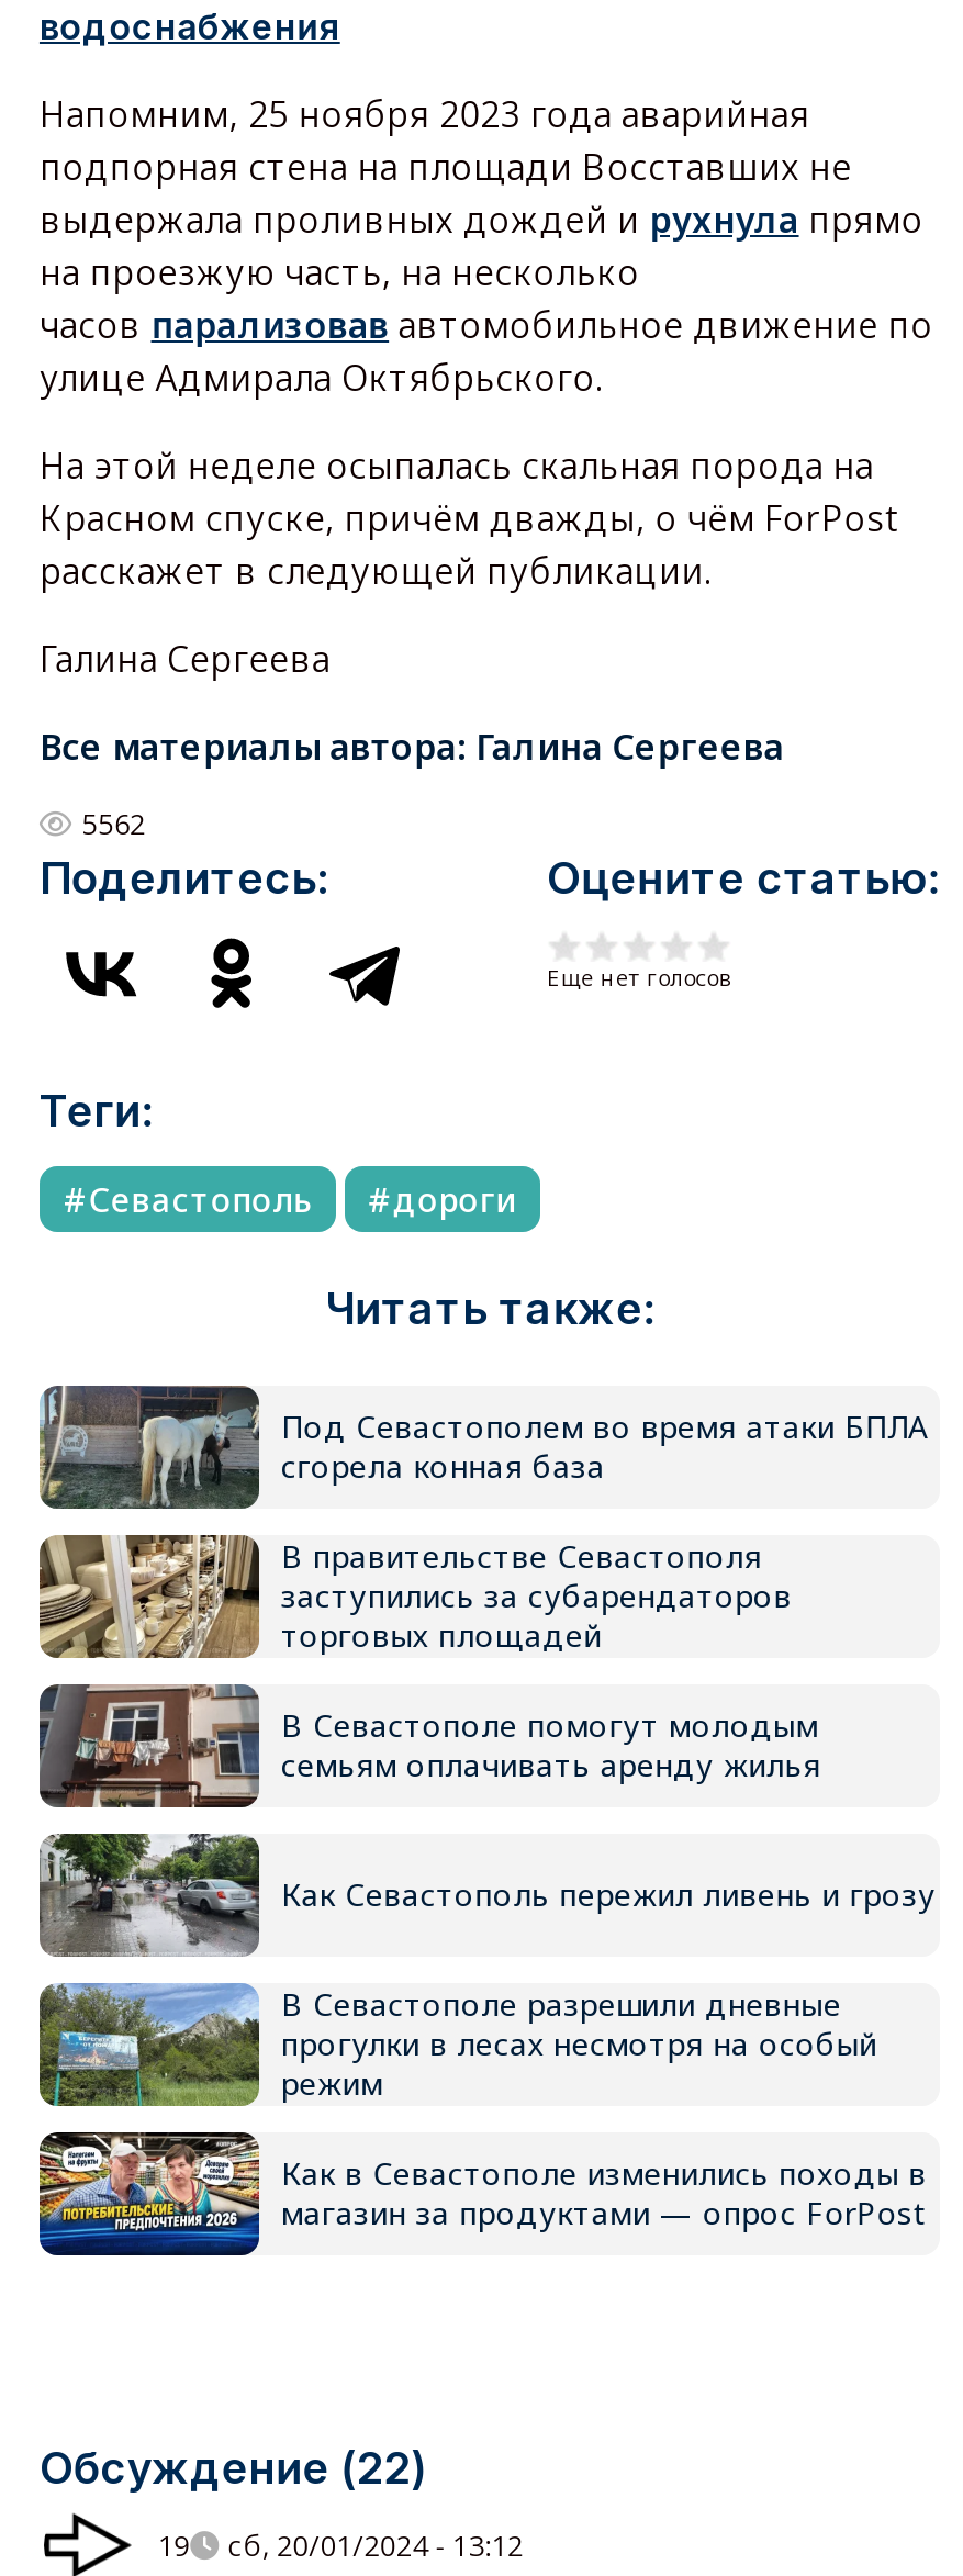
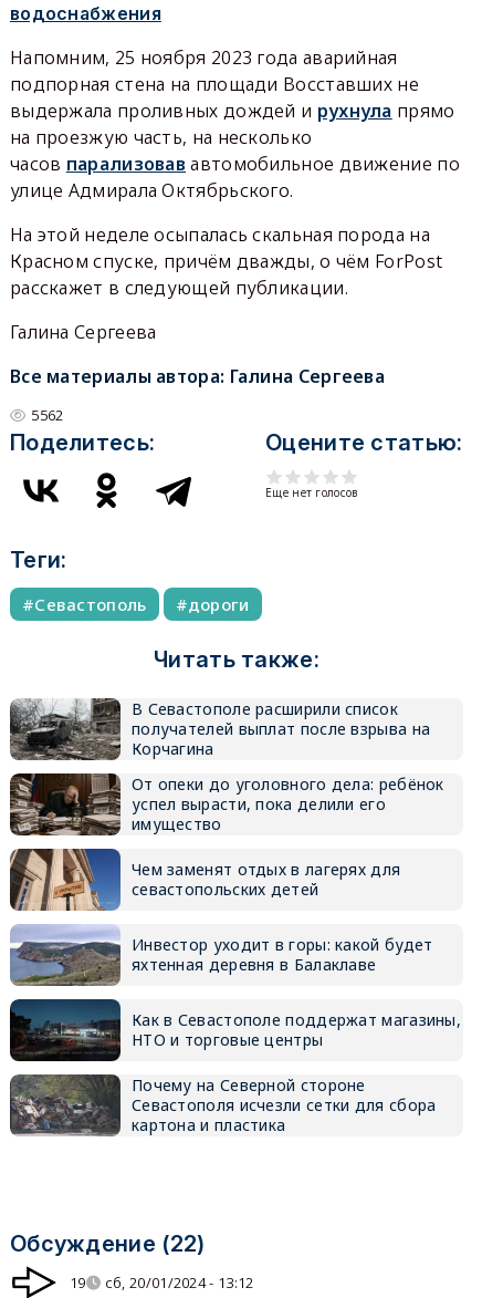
- [image]
- Под Севастополем во время атаки БПЛА
- сгорела конная база
+ [image]
+ В Севастополе расширили список
+ получателей выплат после взрыва на
+ Корчагина

- [image]
- В правительстве Севастополя
- заступились за субарендаторов
- торговых площадей
+ [image]
+ От опеки до уголовного дела: ребёнок
+ успел вырасти, пока делили его
+ имущество

- [image]
- В Севастополе помогут молодым
- семьям оплачивать аренду жилья
+ [image]
+ Чем заменят отдых в лагерях для
+ севастопольских детей

- [image]
- Как Севастополь пережил ливень и грозу
+ [image]
+ Инвестор уходит в горы: какой будет
+ яхтенная деревня в Балаклаве

- [image]
- В Севастополе разрешили дневные
- прогулки в лесах несмотря на особый
- режим
+ [image]
+ Как в Севастополе поддержат магазины,
+ НТО и торговые центры

- [image]
- Как в Севастополе изменились походы в
- магазин за продуктами — опрос ForPost
+ [image]
+ Почему на Северной стороне
+ Севастополя исчезли сетки для сбора
+ картона и пластика
